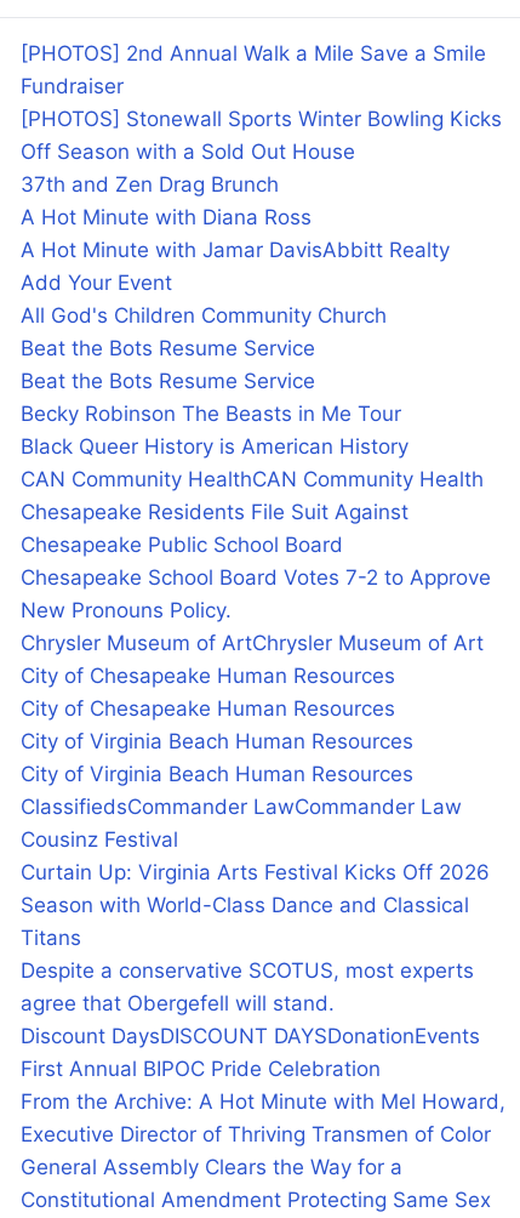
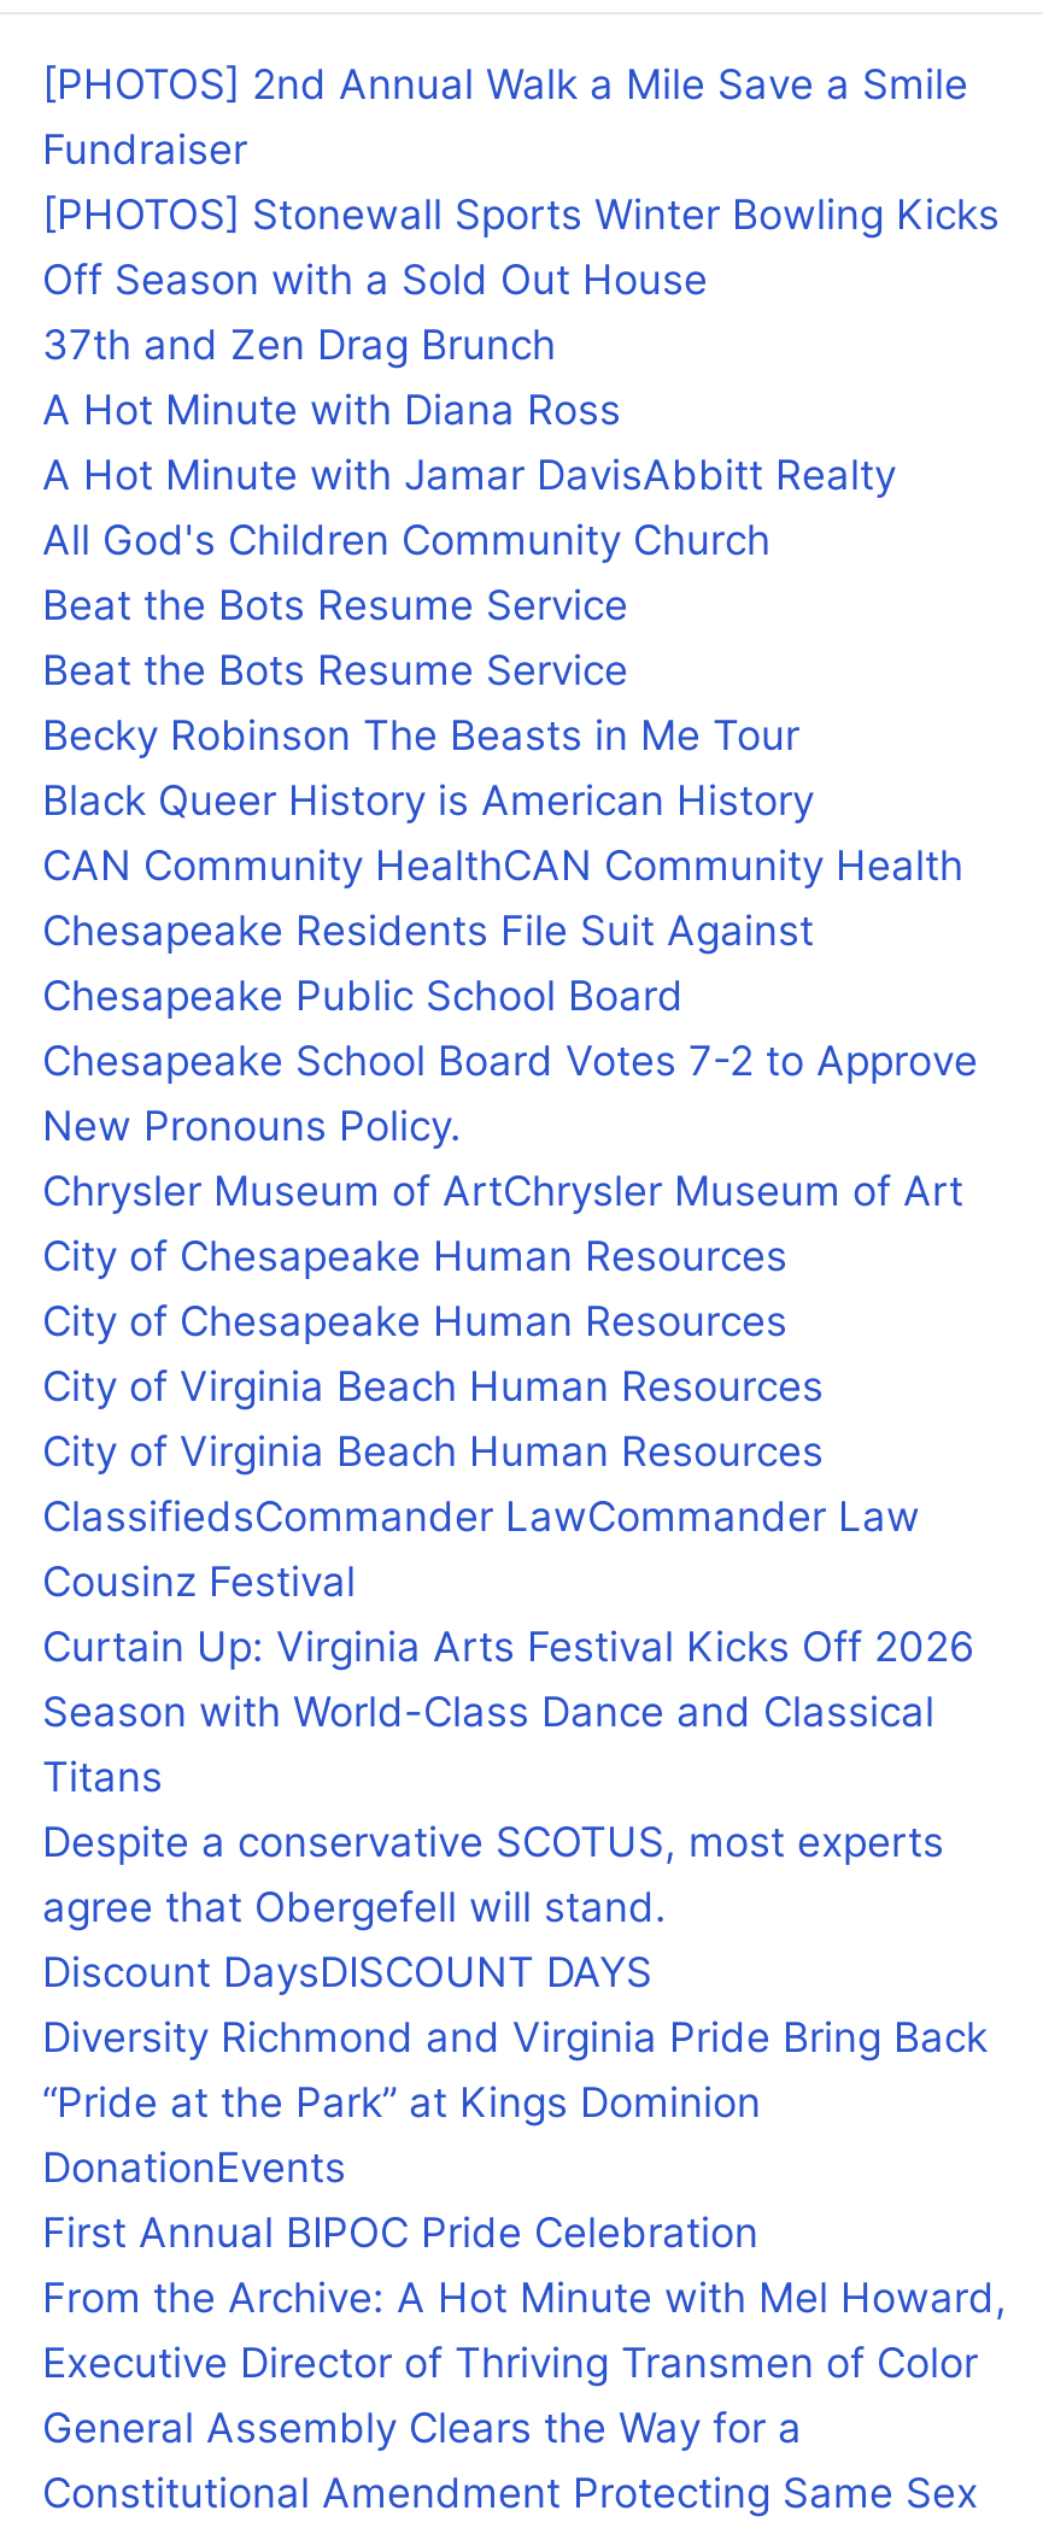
- Add Your Event

moved up: All God's Children Community Church | Beat the Bots Resume Service | Beat the Bots Resume Service | ... | Despite a conservative SCOTUS, most experts | agree that Obergefell will stand.

- Discount DaysDISCOUNT DAYSDonationEvents
+ Discount DaysDISCOUNT DAYS
+ Diversity Richmond and Virginia Pride Bring Back
+ “Pride at the Park” at Kings Dominion
+ DonationEvents
